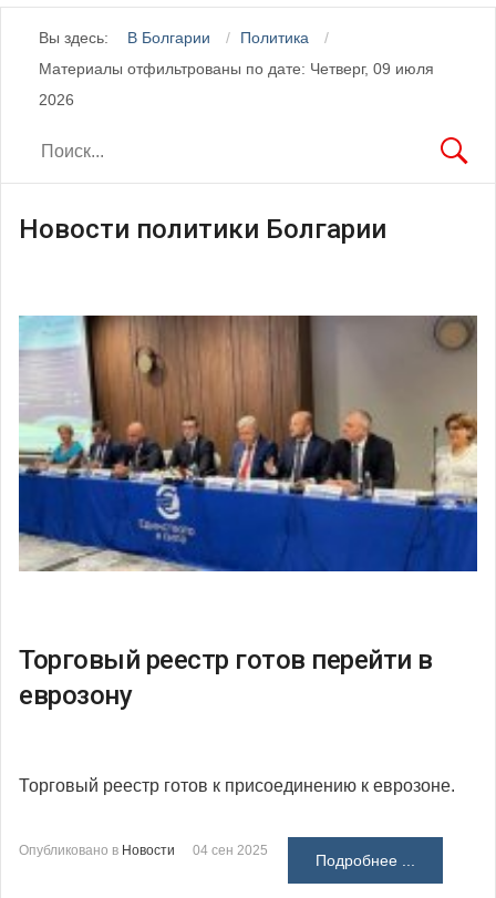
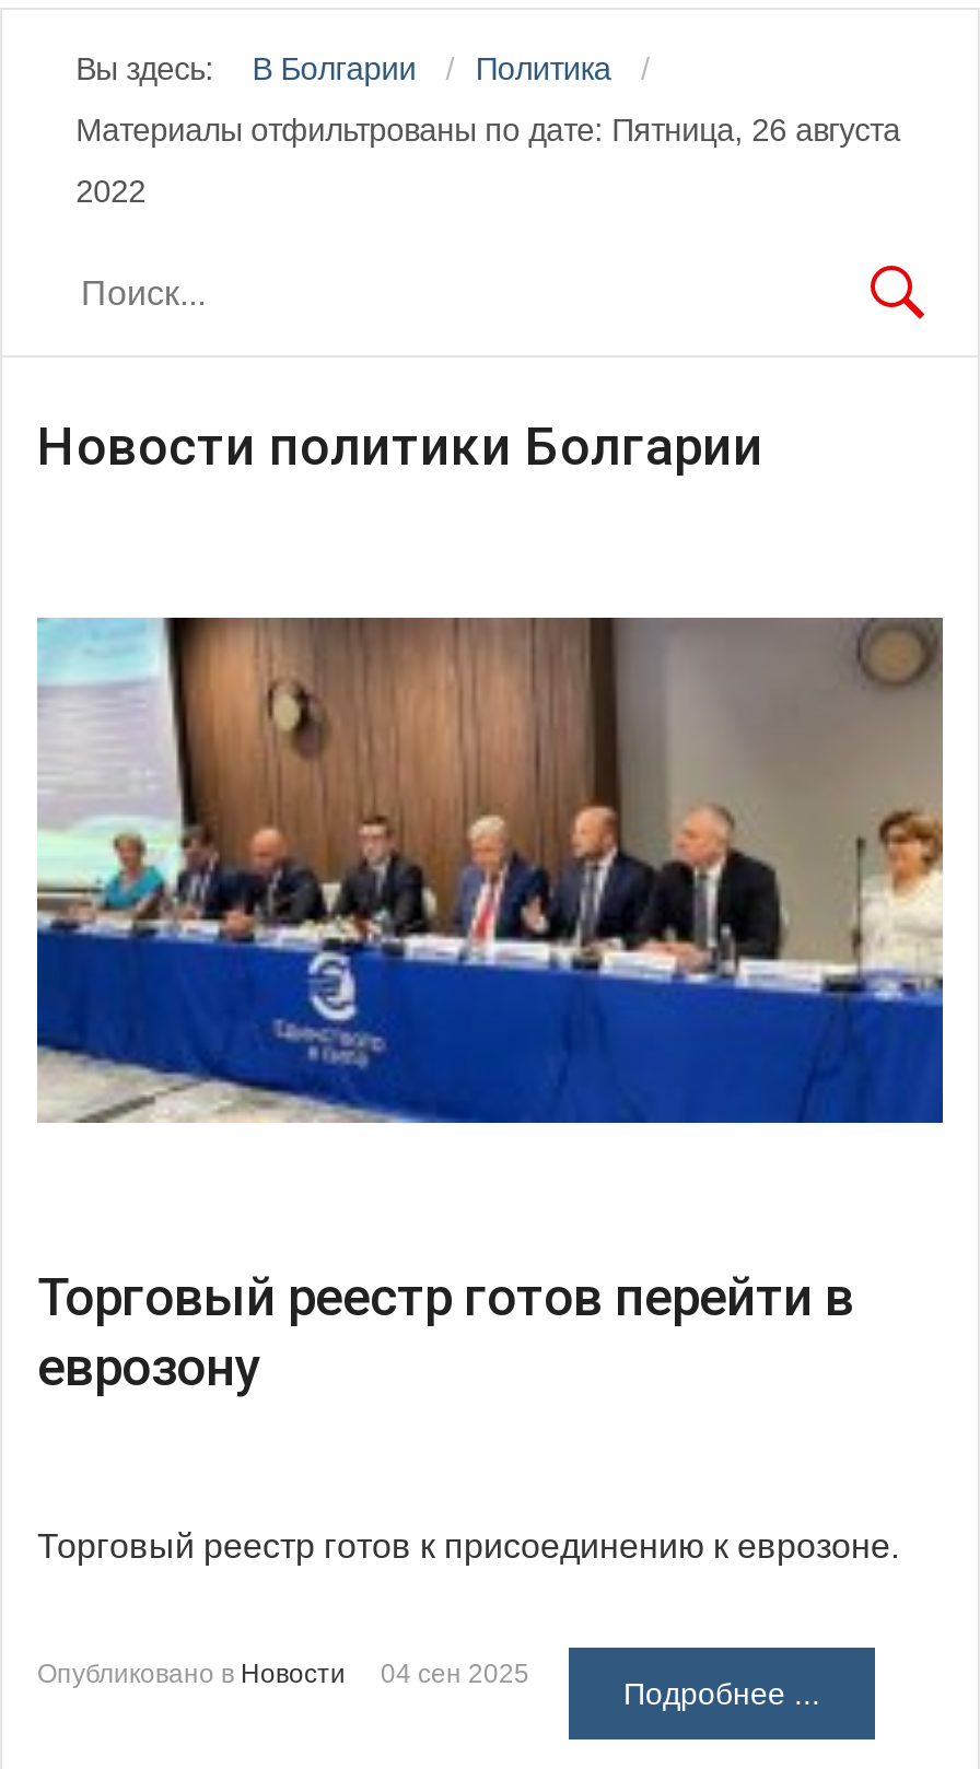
- Материалы отфильтрованы по дате: Четверг, 09 июля
+ Материалы отфильтрованы по дате: Пятница, 26 августа

- 2026
+ 2022
